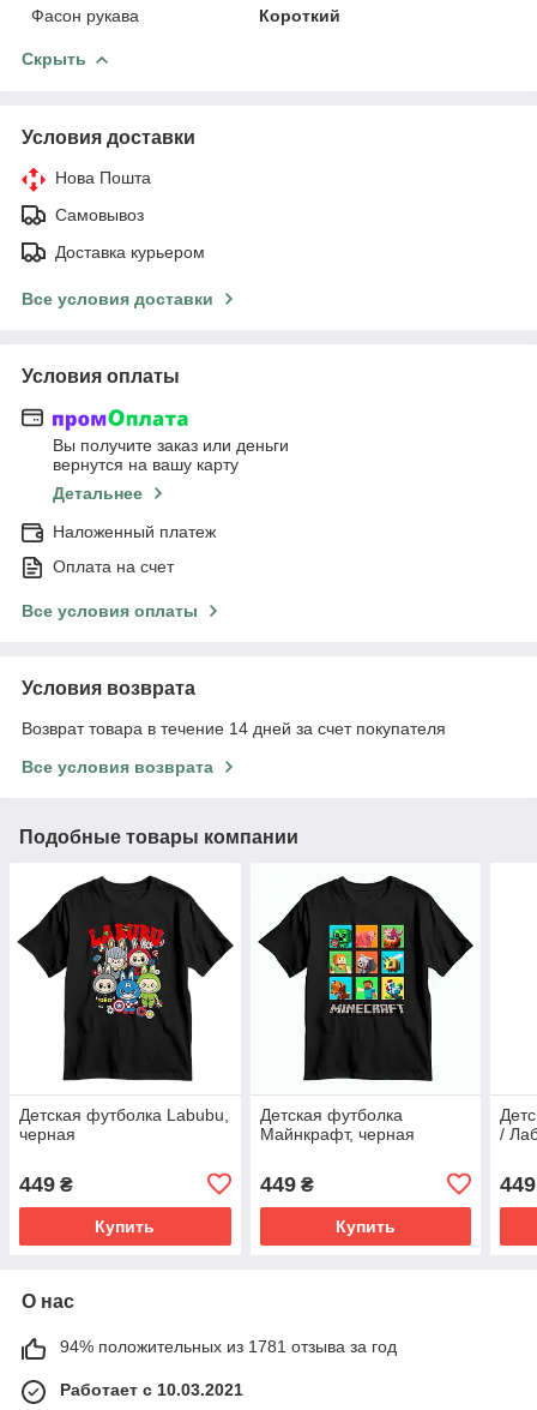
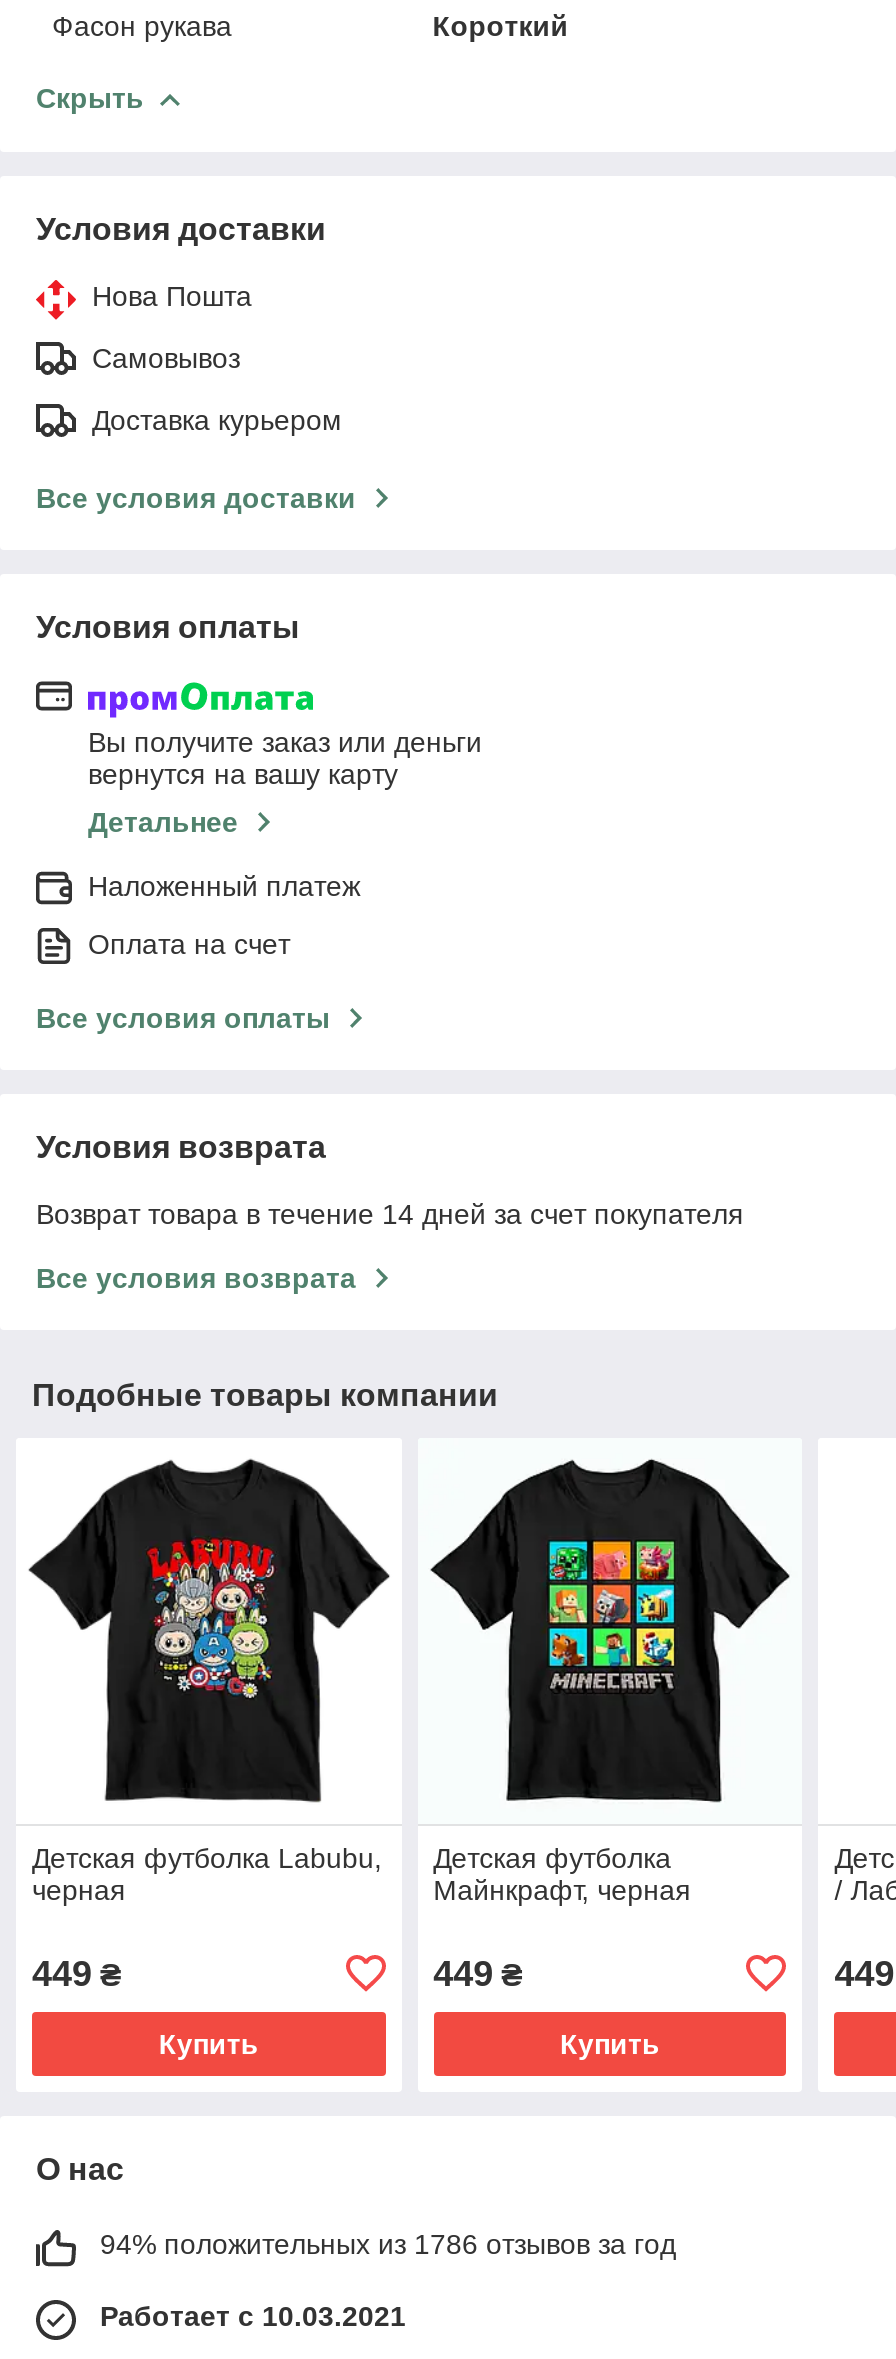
- 94% положительных из 1781 отзыва за год
+ 94% положительных из 1786 отзывов за год
